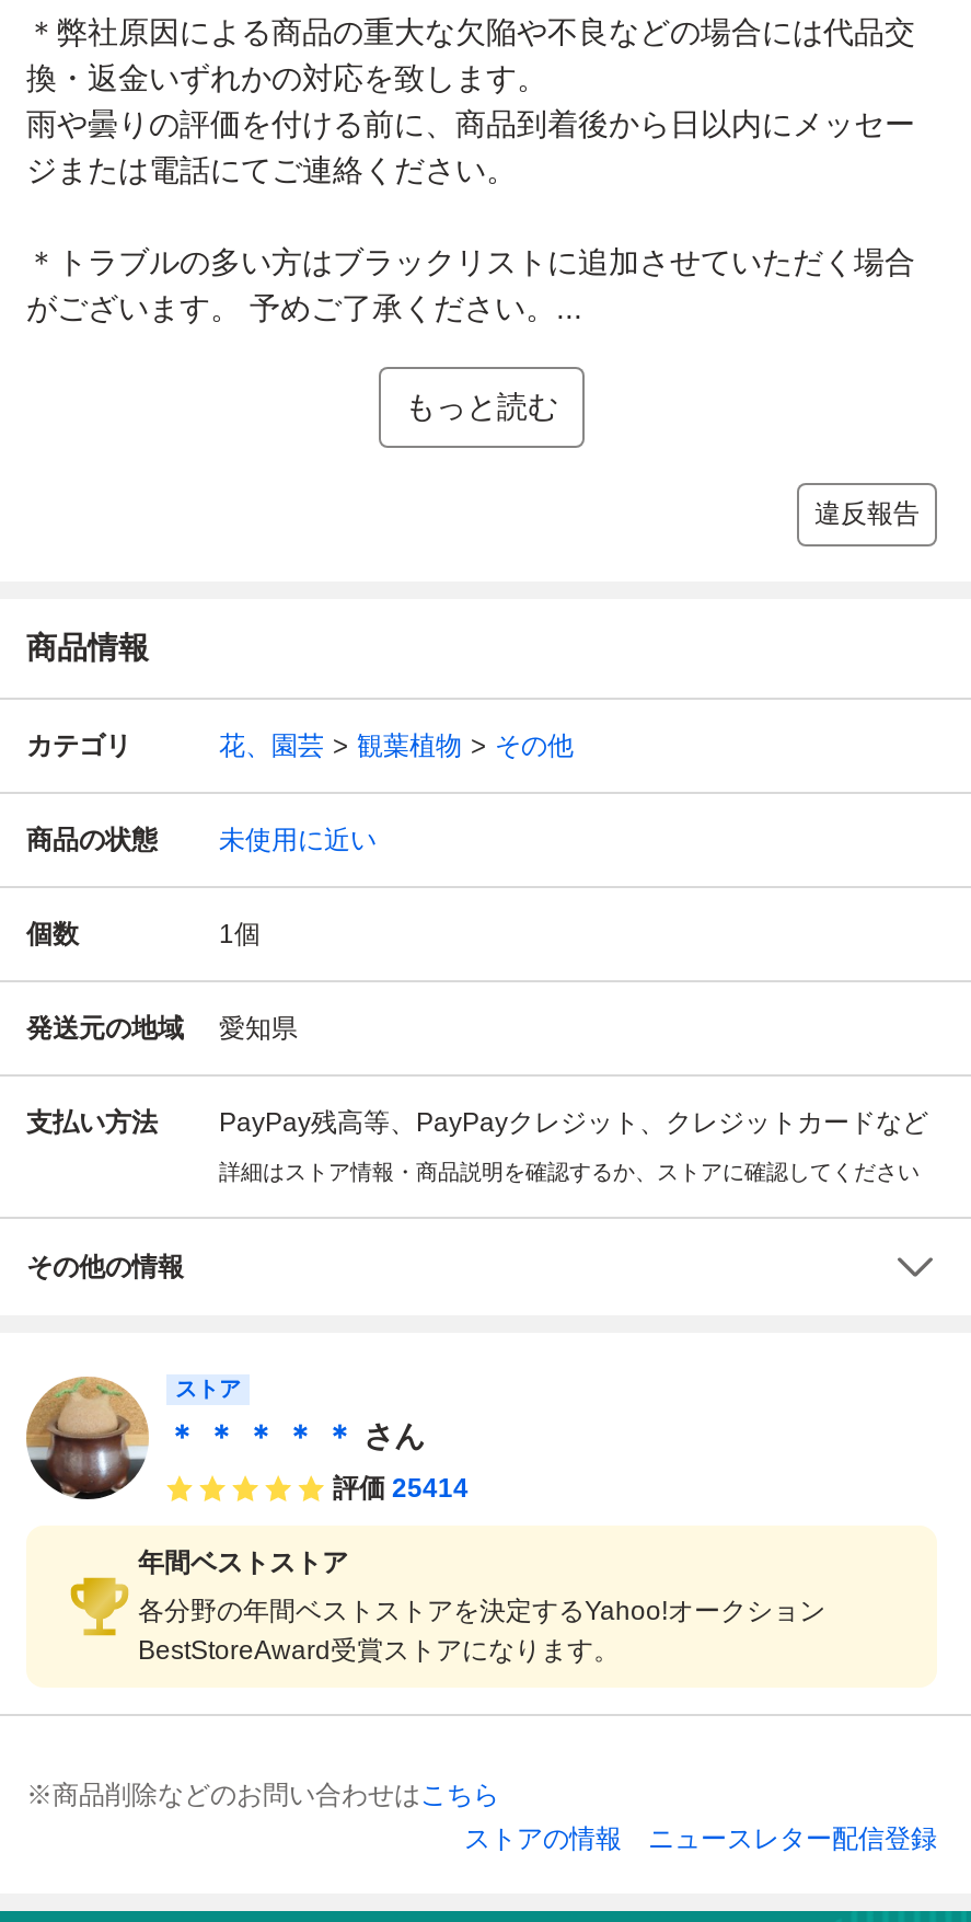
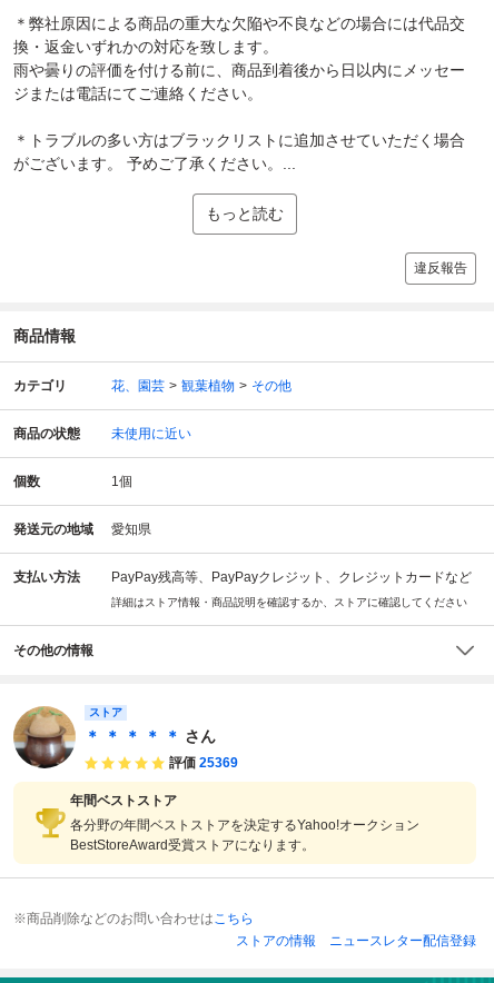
- 評価 25414
+ 評価 25369
